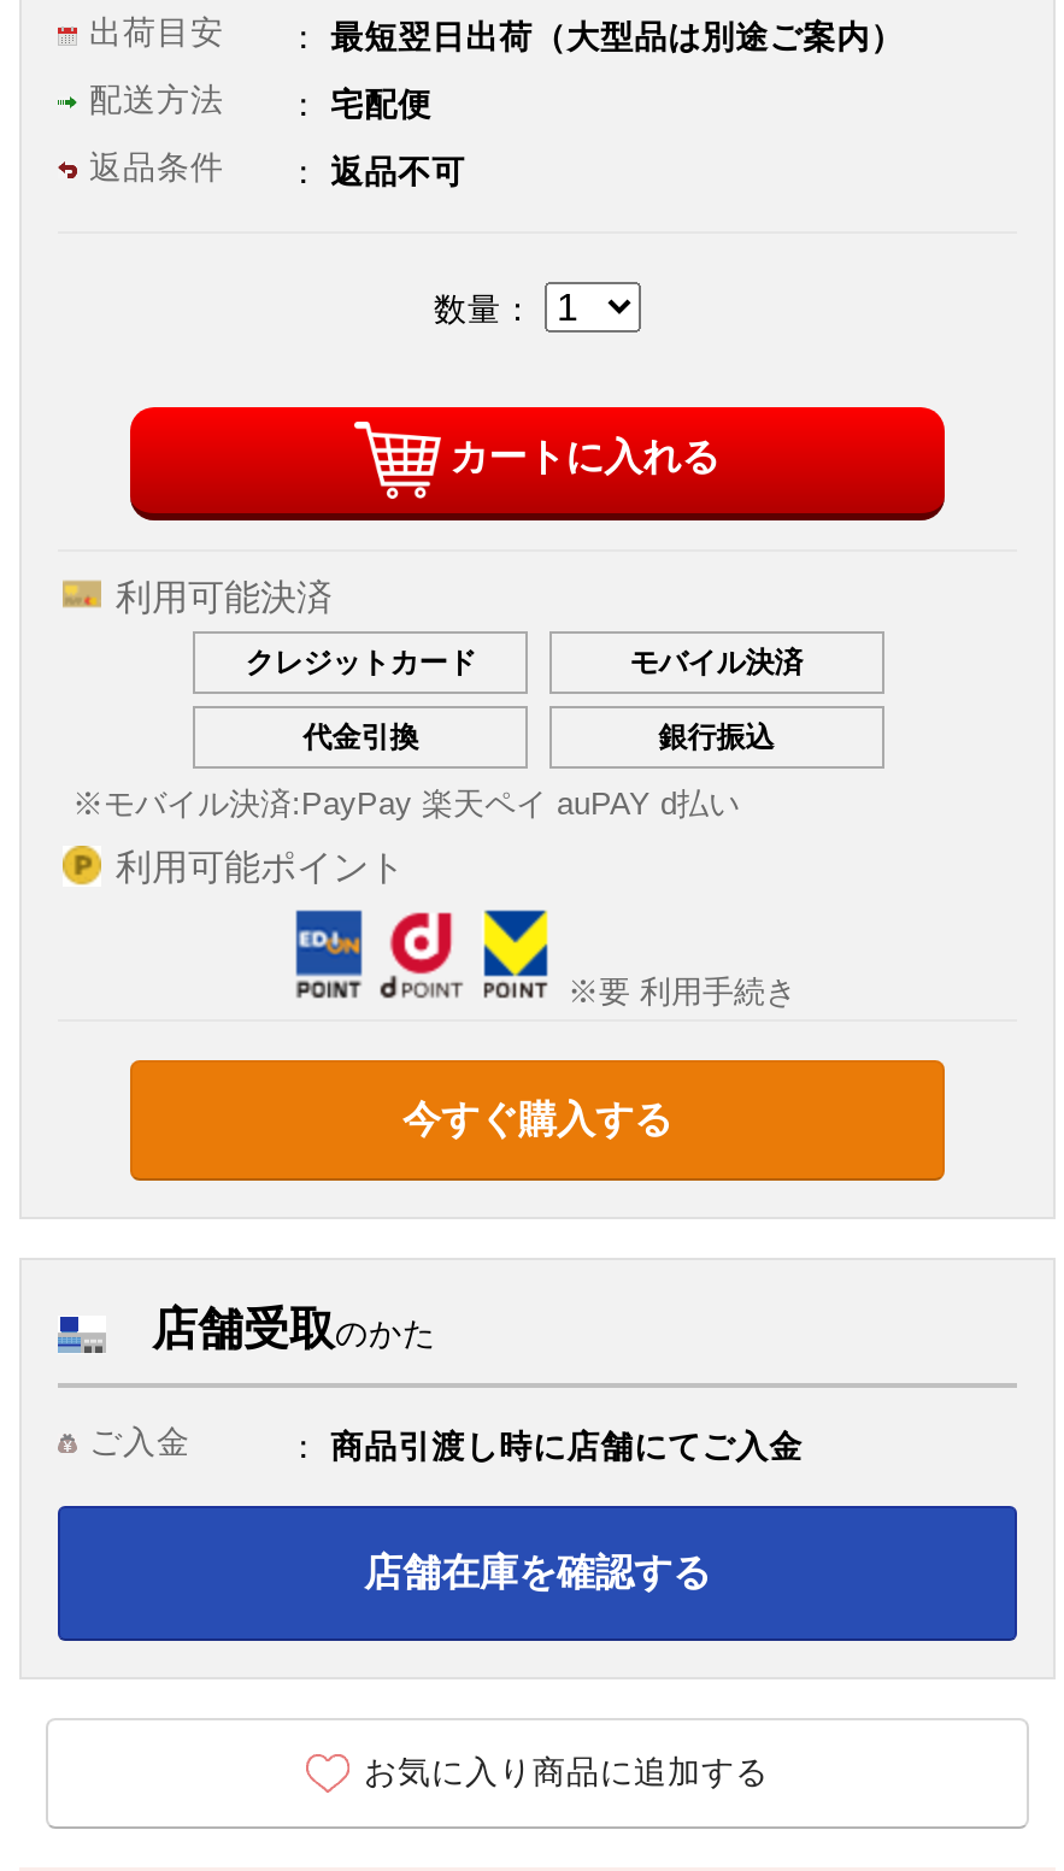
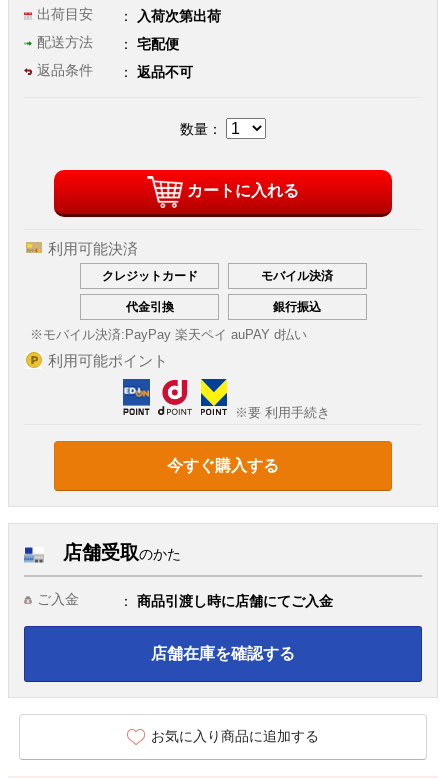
- 最短翌日出荷（大型品は別途ご案内）
+ 入荷次第出荷
